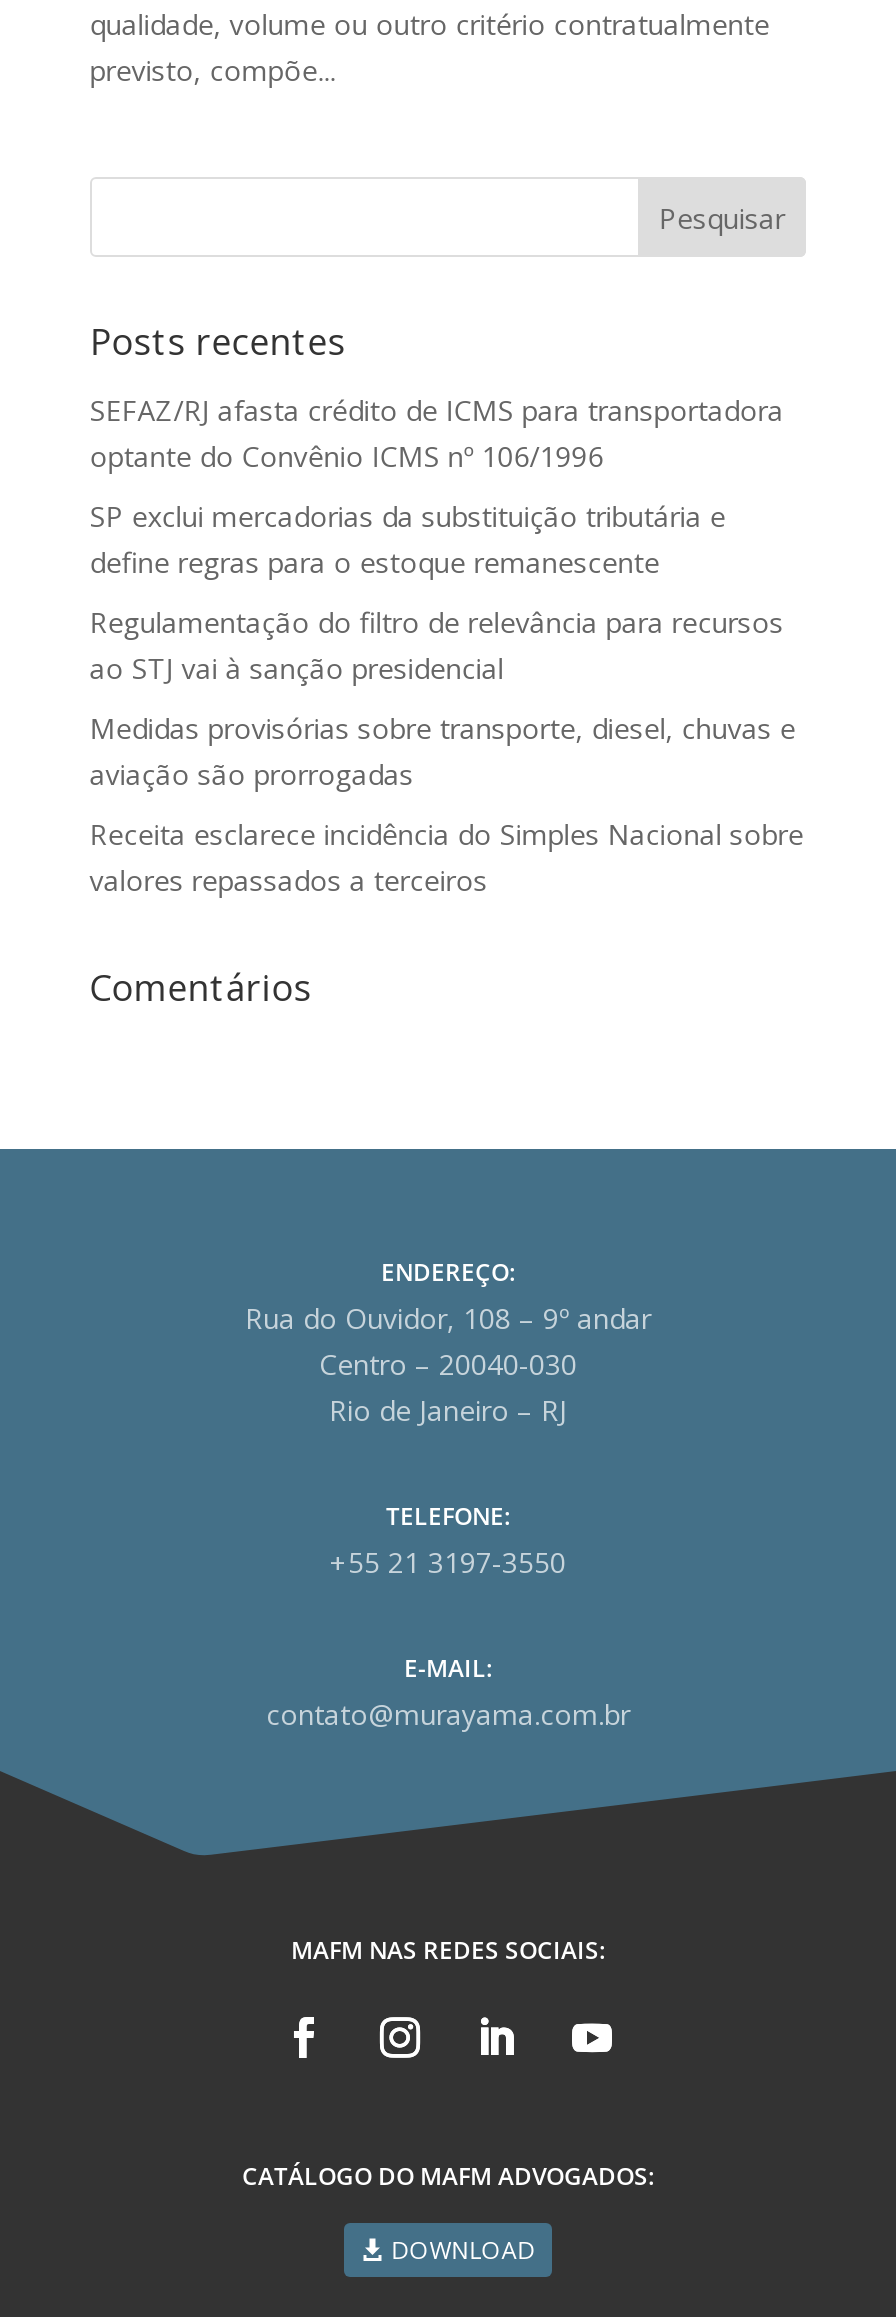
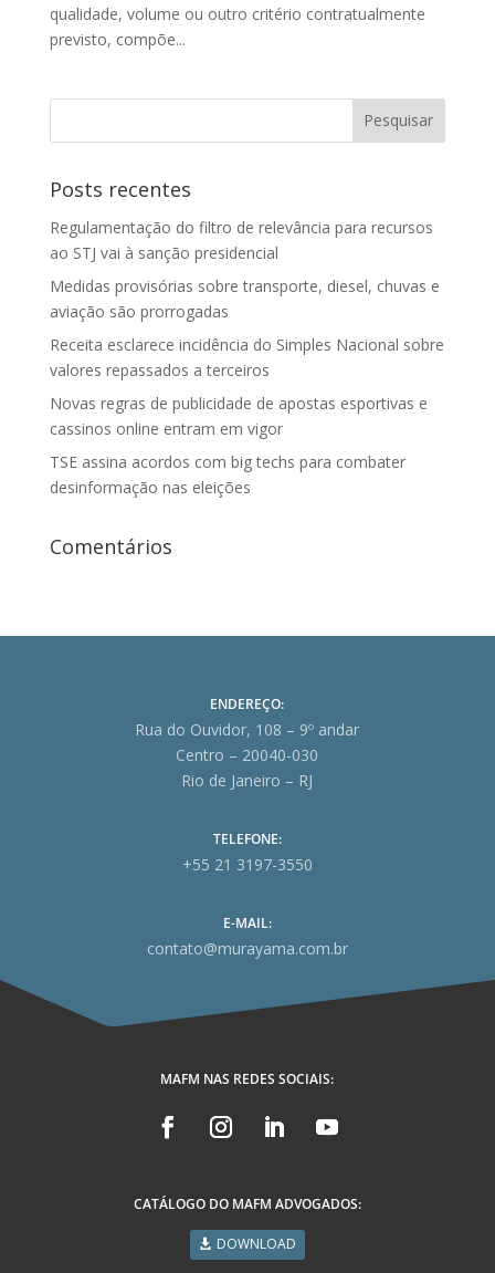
- SEFAZ/RJ afasta crédito de ICMS para transportadora
- optante do Convênio ICMS nº 106/1996
- SP exclui mercadorias da substituição tributária e
- define regras para o estoque remanescente

moved up: Regulamentação do filtro de relevância para recursos | ao STJ vai à sanção presidencial | Medidas provisórias sobre transporte, diesel, chuvas e | aviação são prorrogadas | Receita esclarece incidência do Simples Nacional sobre | valores repassados a terceiros

+ Novas regras de publicidade de apostas esportivas e
+ cassinos online entram em vigor
+ TSE assina acordos com big techs para combater
+ desinformação nas eleições
